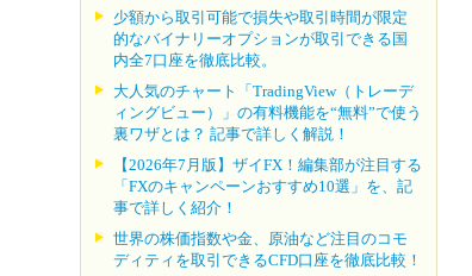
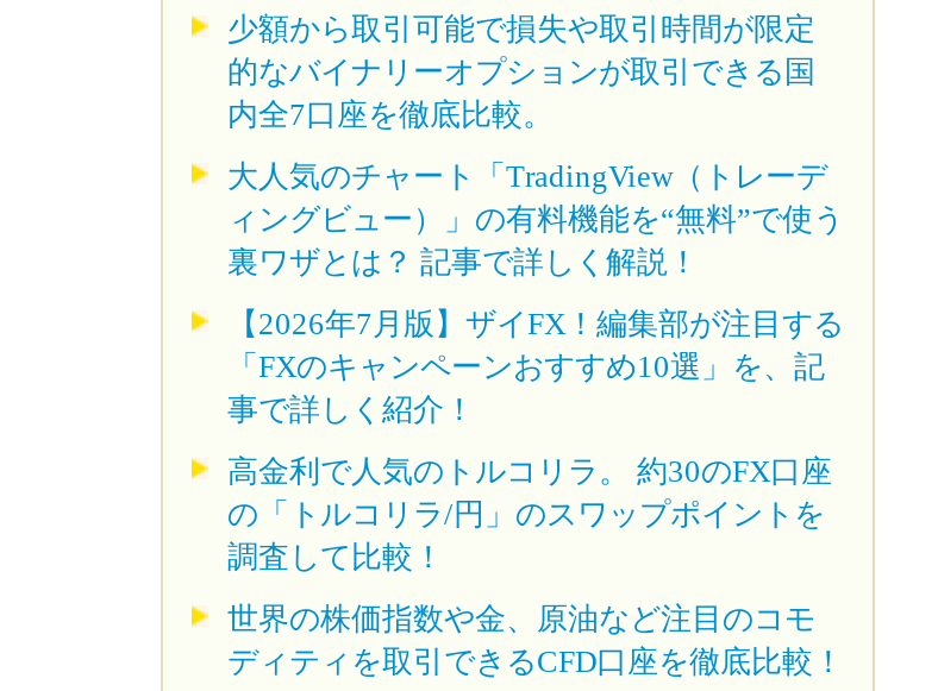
+ 高金利で人気のトルコリラ。 約30のFX口座
+ の「トルコリラ/円」のスワップポイントを
+ 調査して比較！
